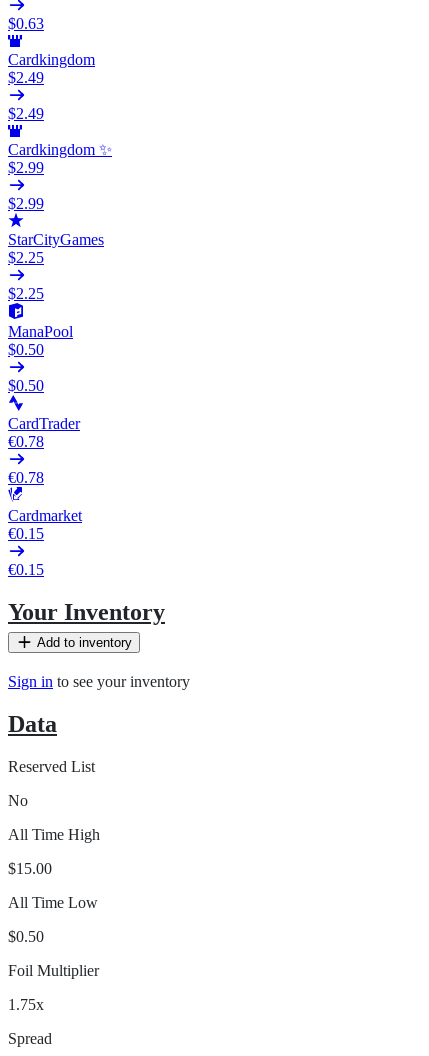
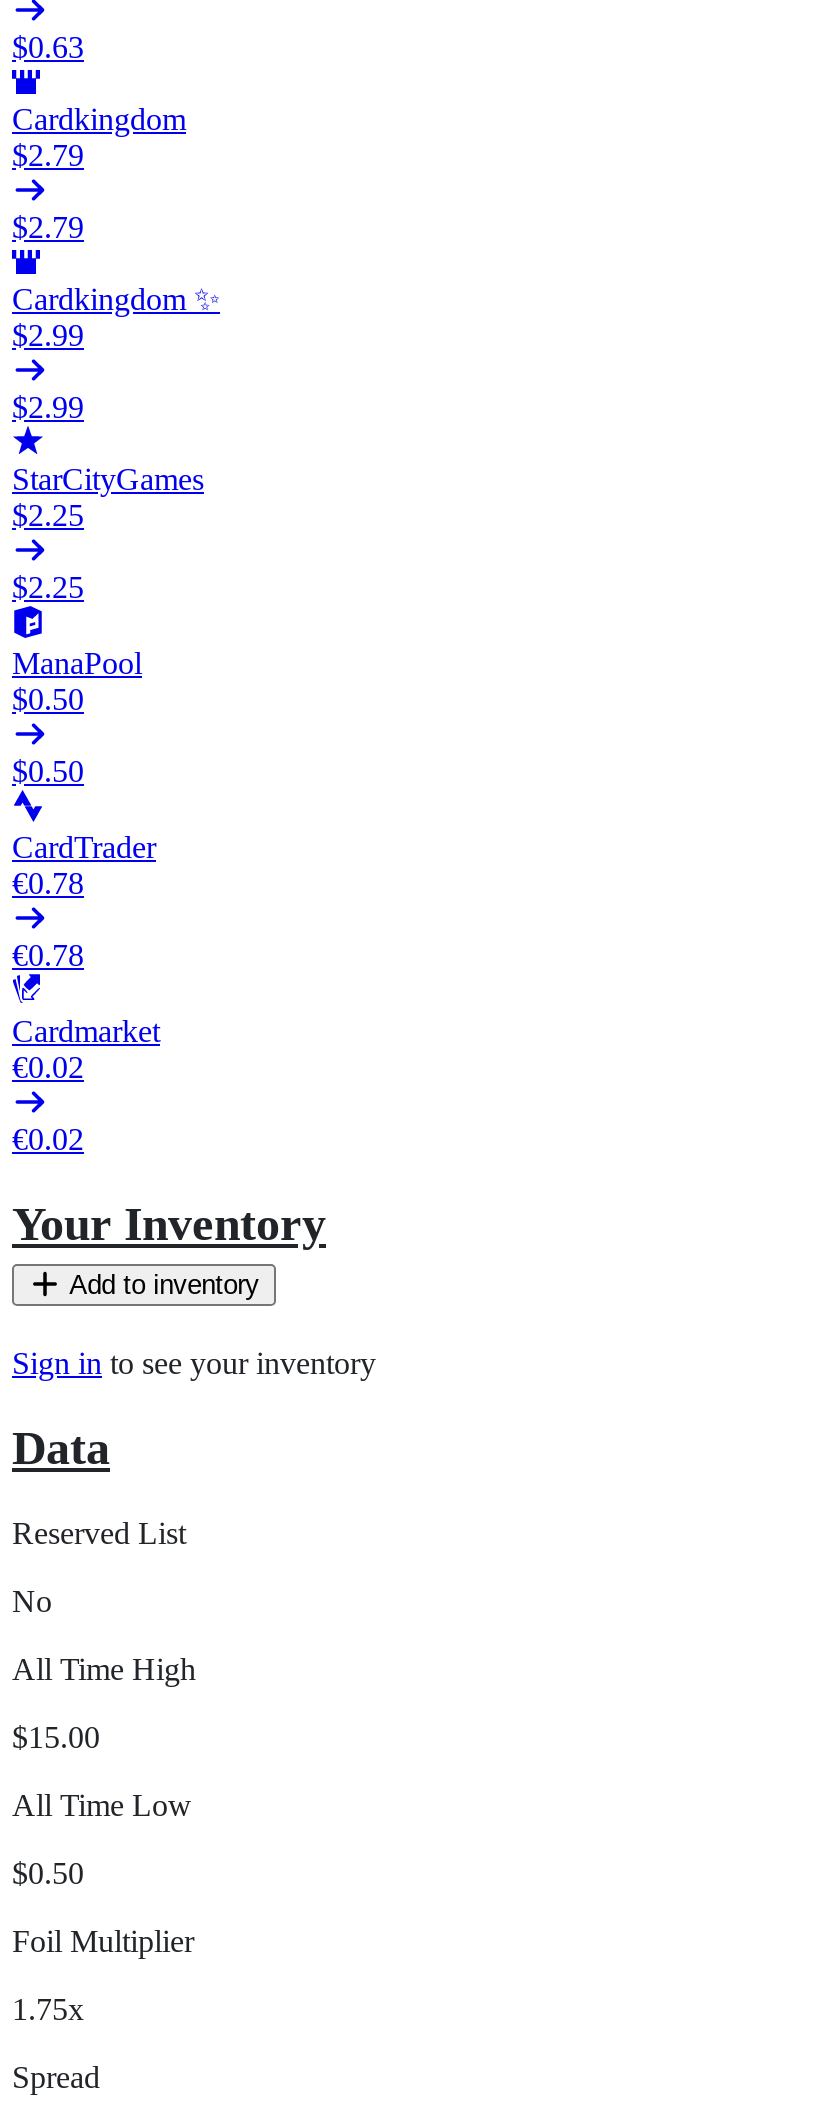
- $2.49
+ $2.79

- $2.49
+ $2.79

- €0.15
+ €0.02

- €0.15
+ €0.02
